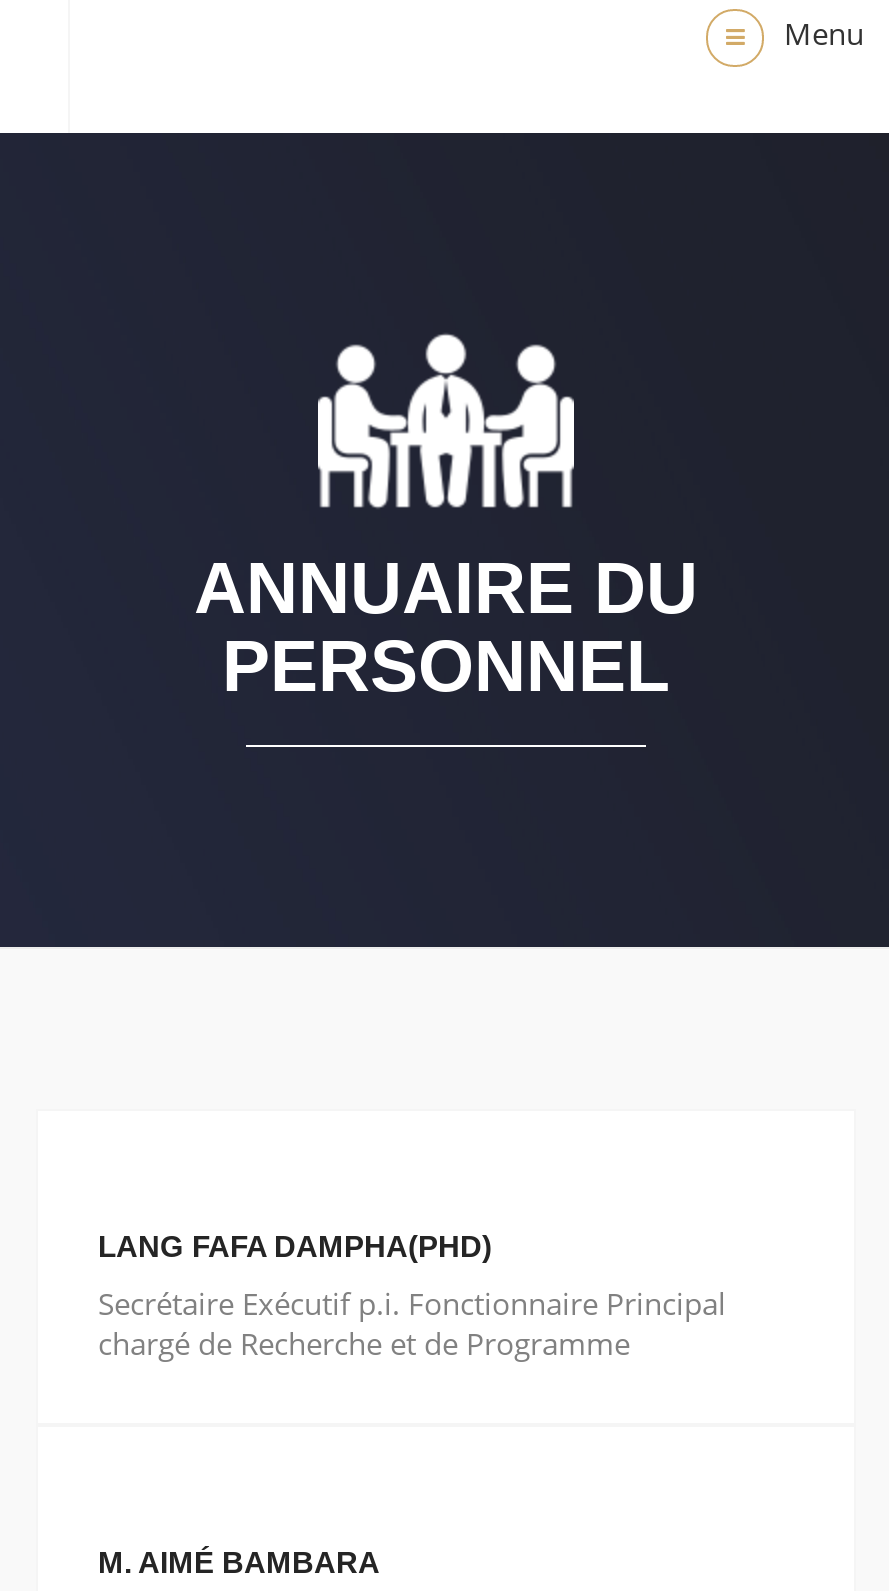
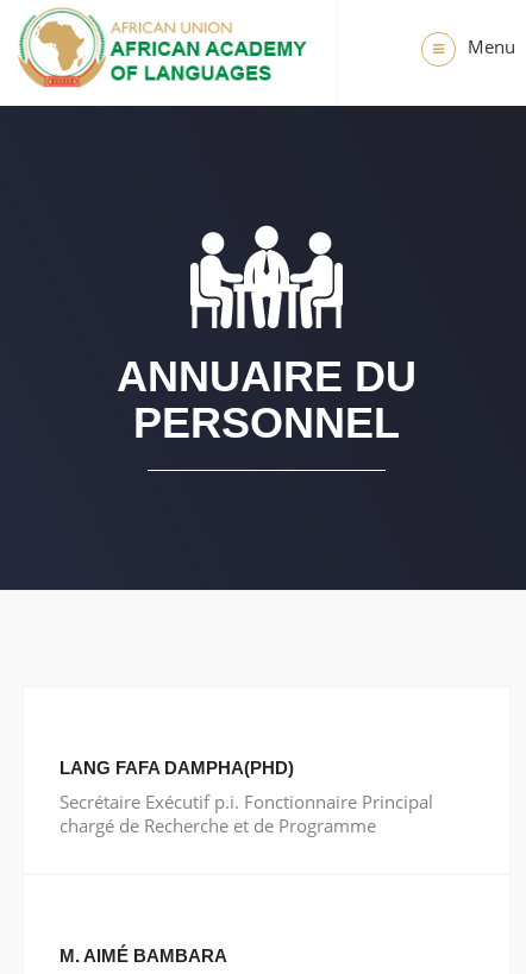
+ [image]
